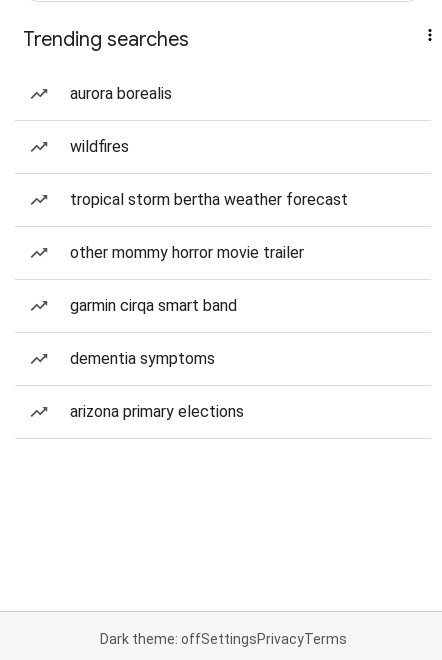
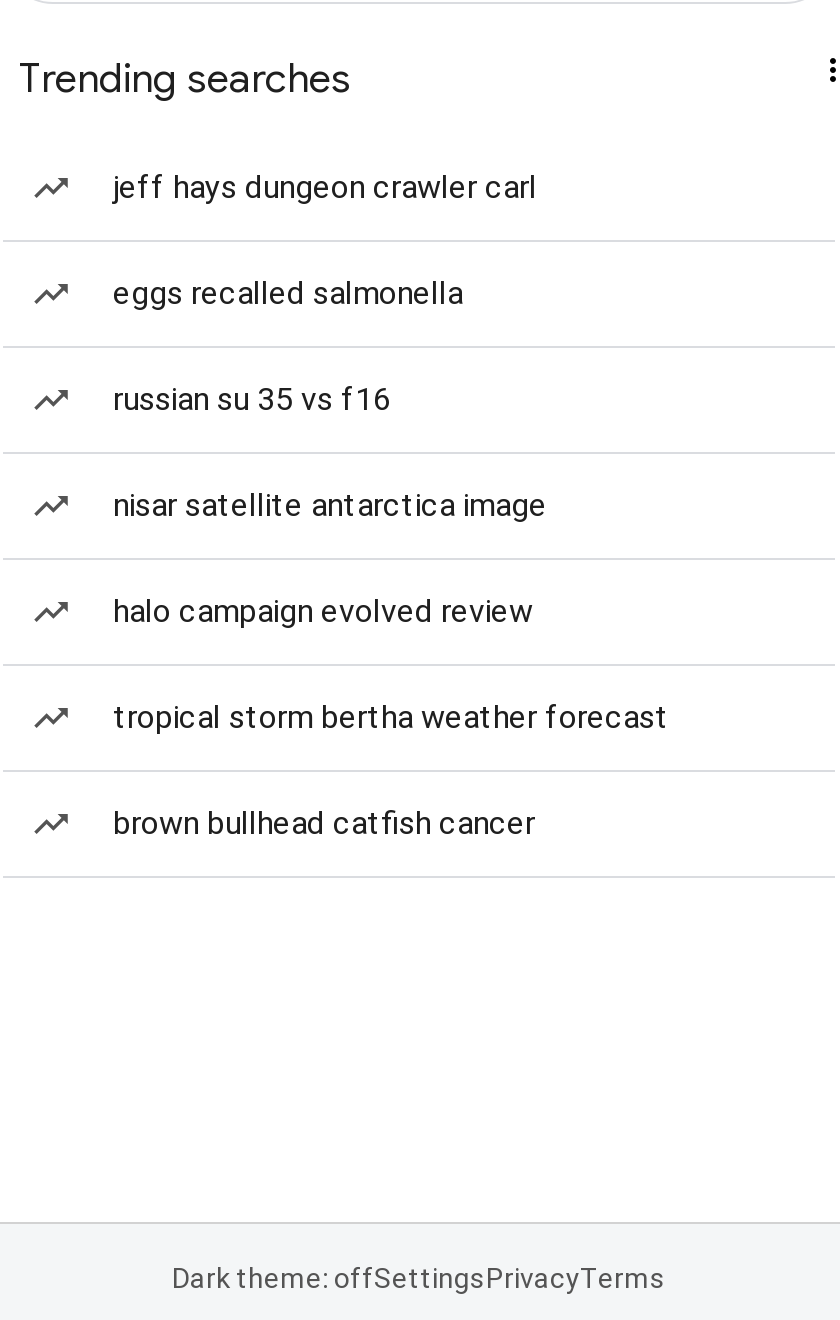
- aurora borealis
- wildfires
+ jeff hays dungeon crawler carl
+ eggs recalled salmonella
+ russian su 35 vs f16
+ nisar satellite antarctica image
+ halo campaign evolved review

moved down: tropical storm bertha weather forecast

- other mommy horror movie trailer
- garmin cirqa smart band
- dementia symptoms
- arizona primary elections
+ brown bullhead catfish cancer
